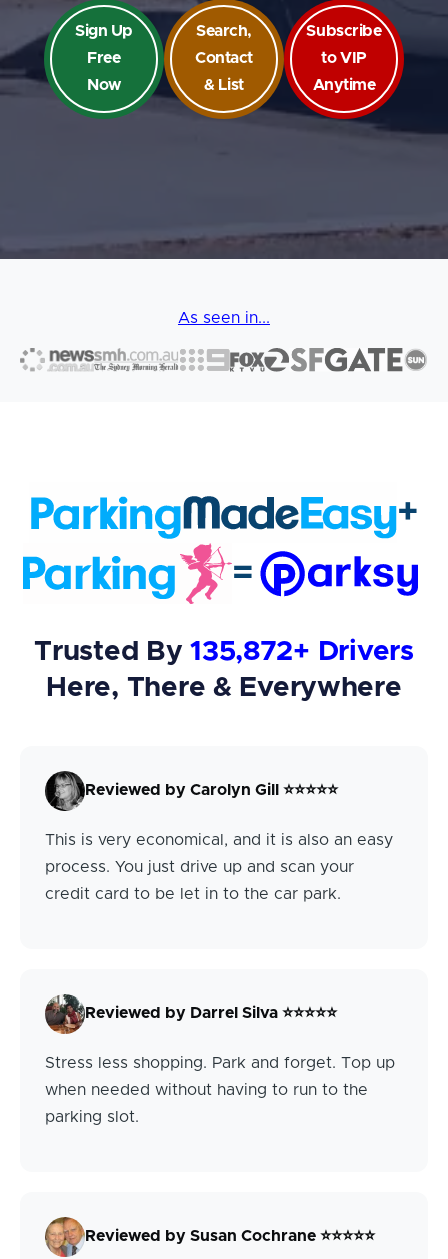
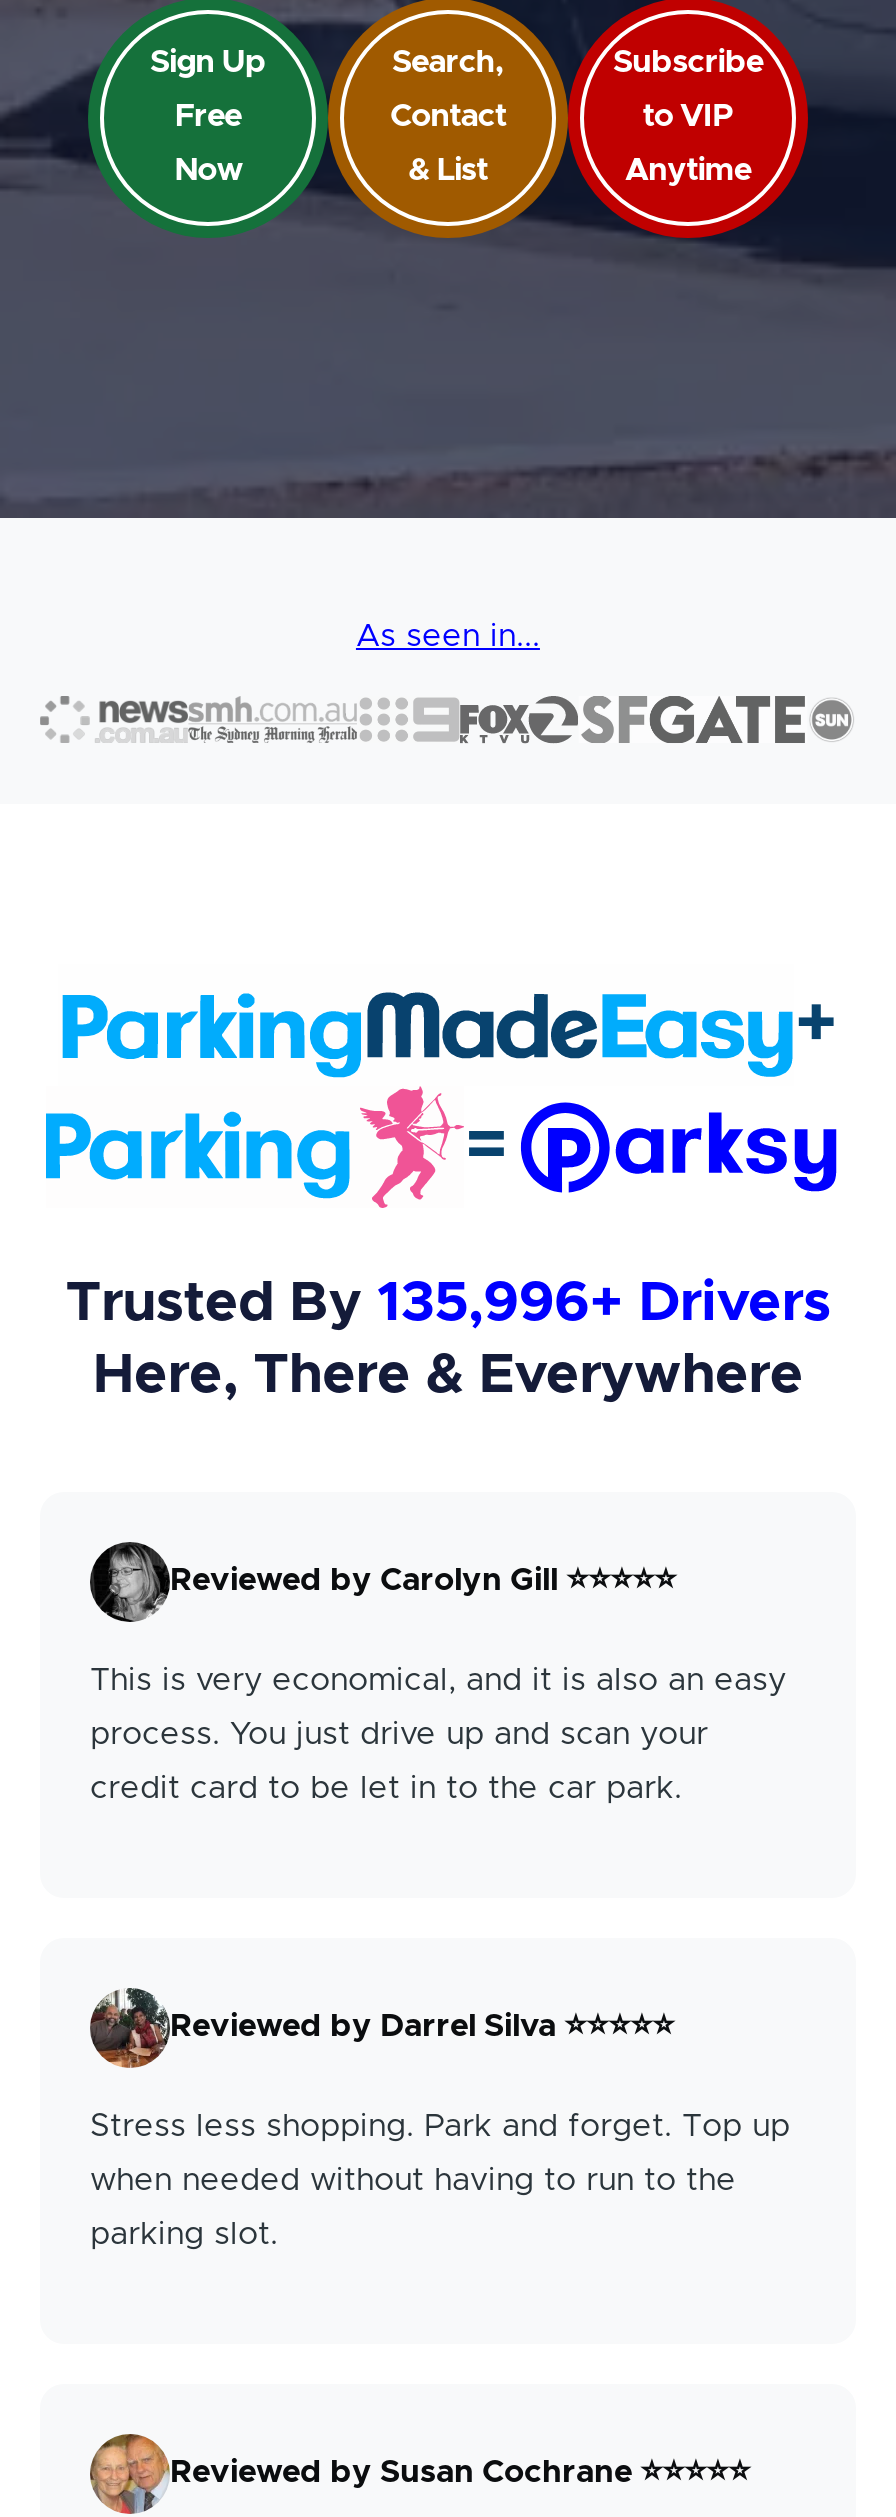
- Trusted By 135,872+ Drivers
+ Trusted By 135,996+ Drivers
